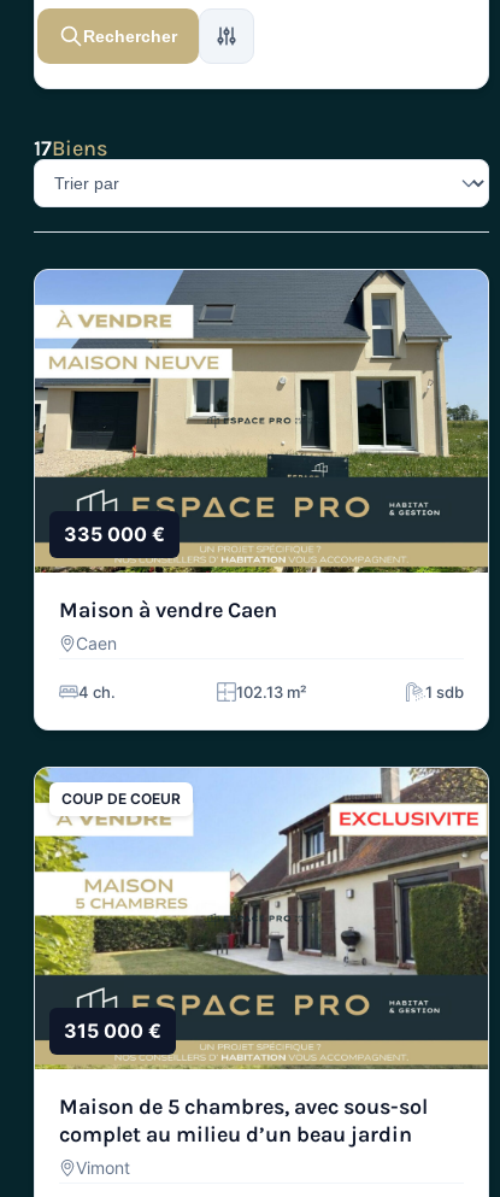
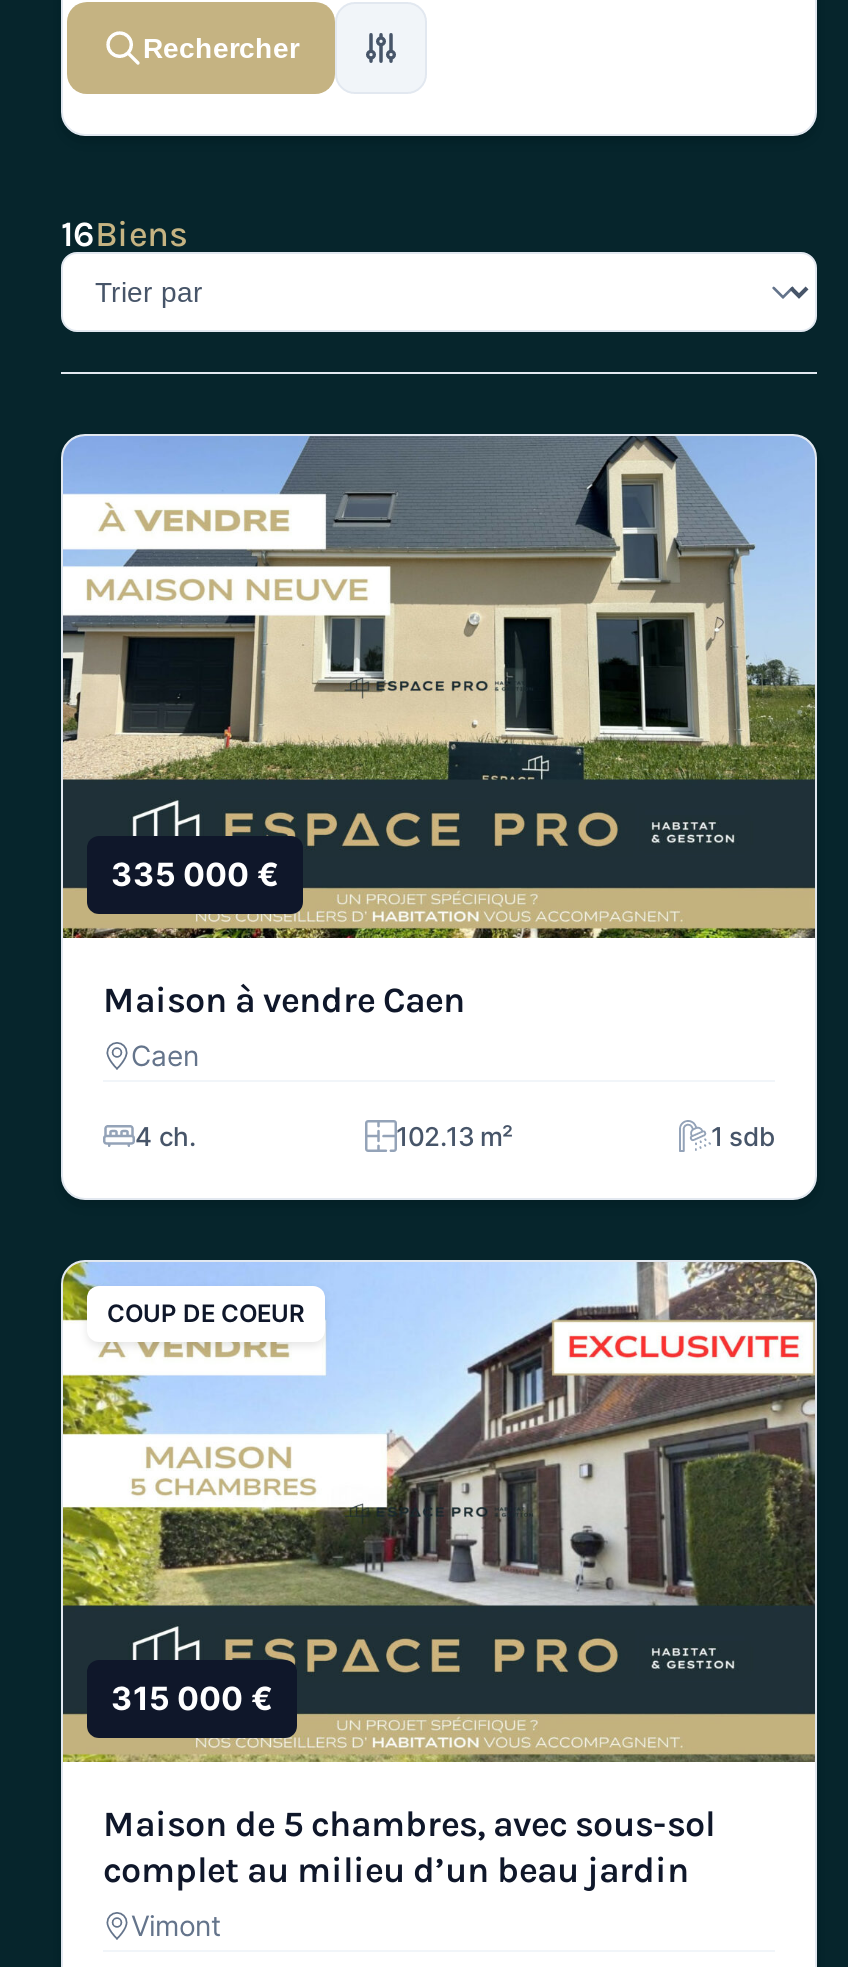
- 17Biens
+ 16Biens
